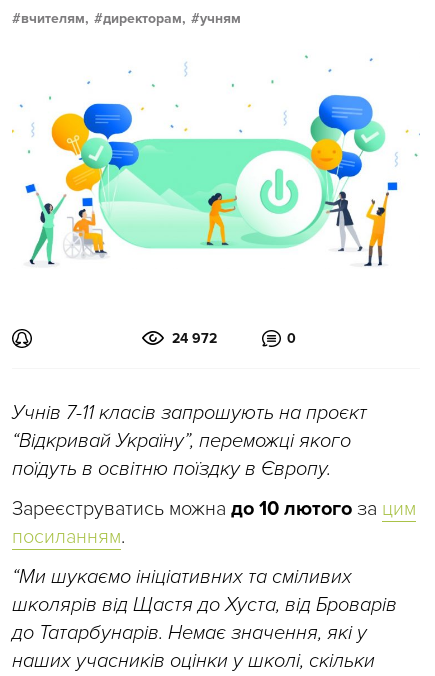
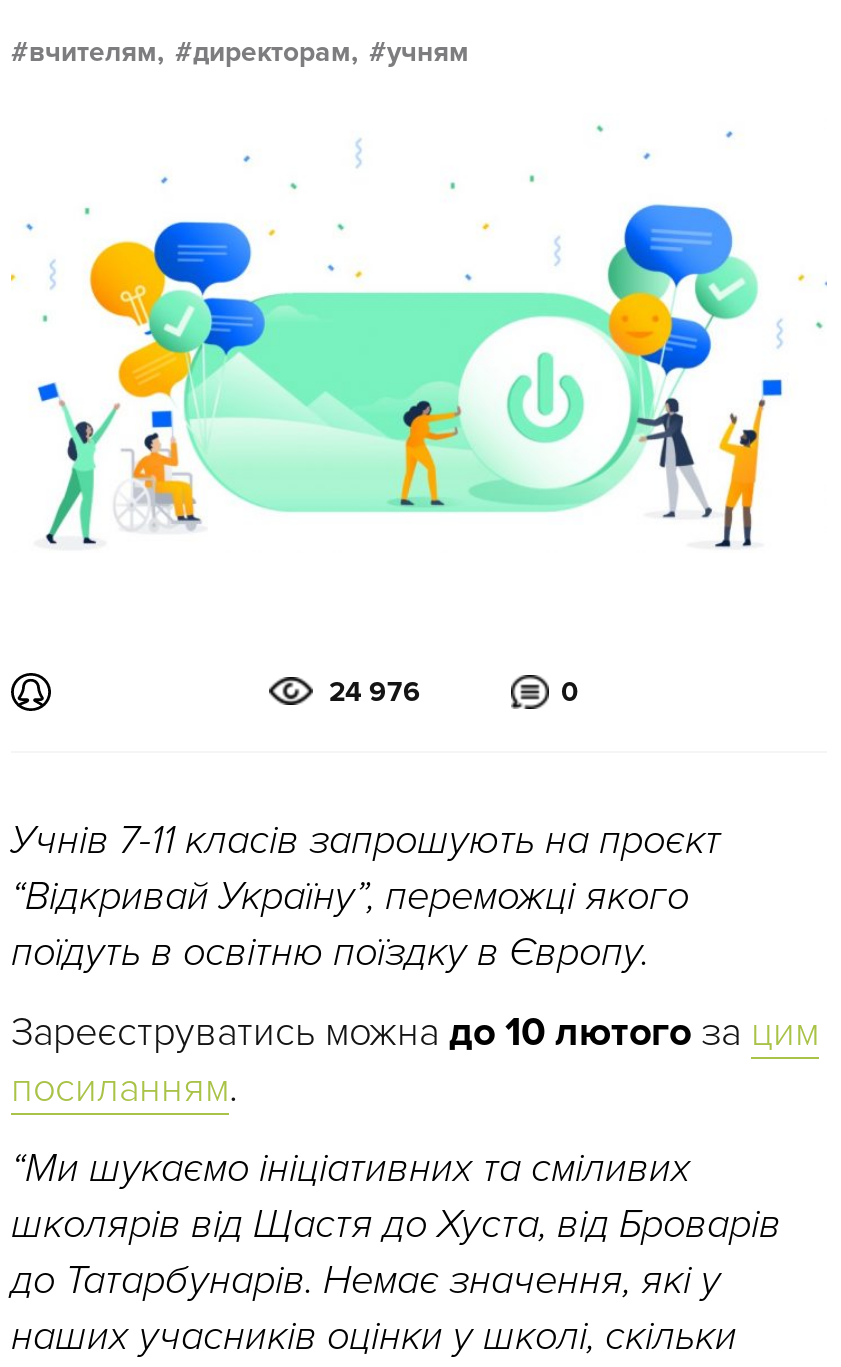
- 24 972
+ 24 976
